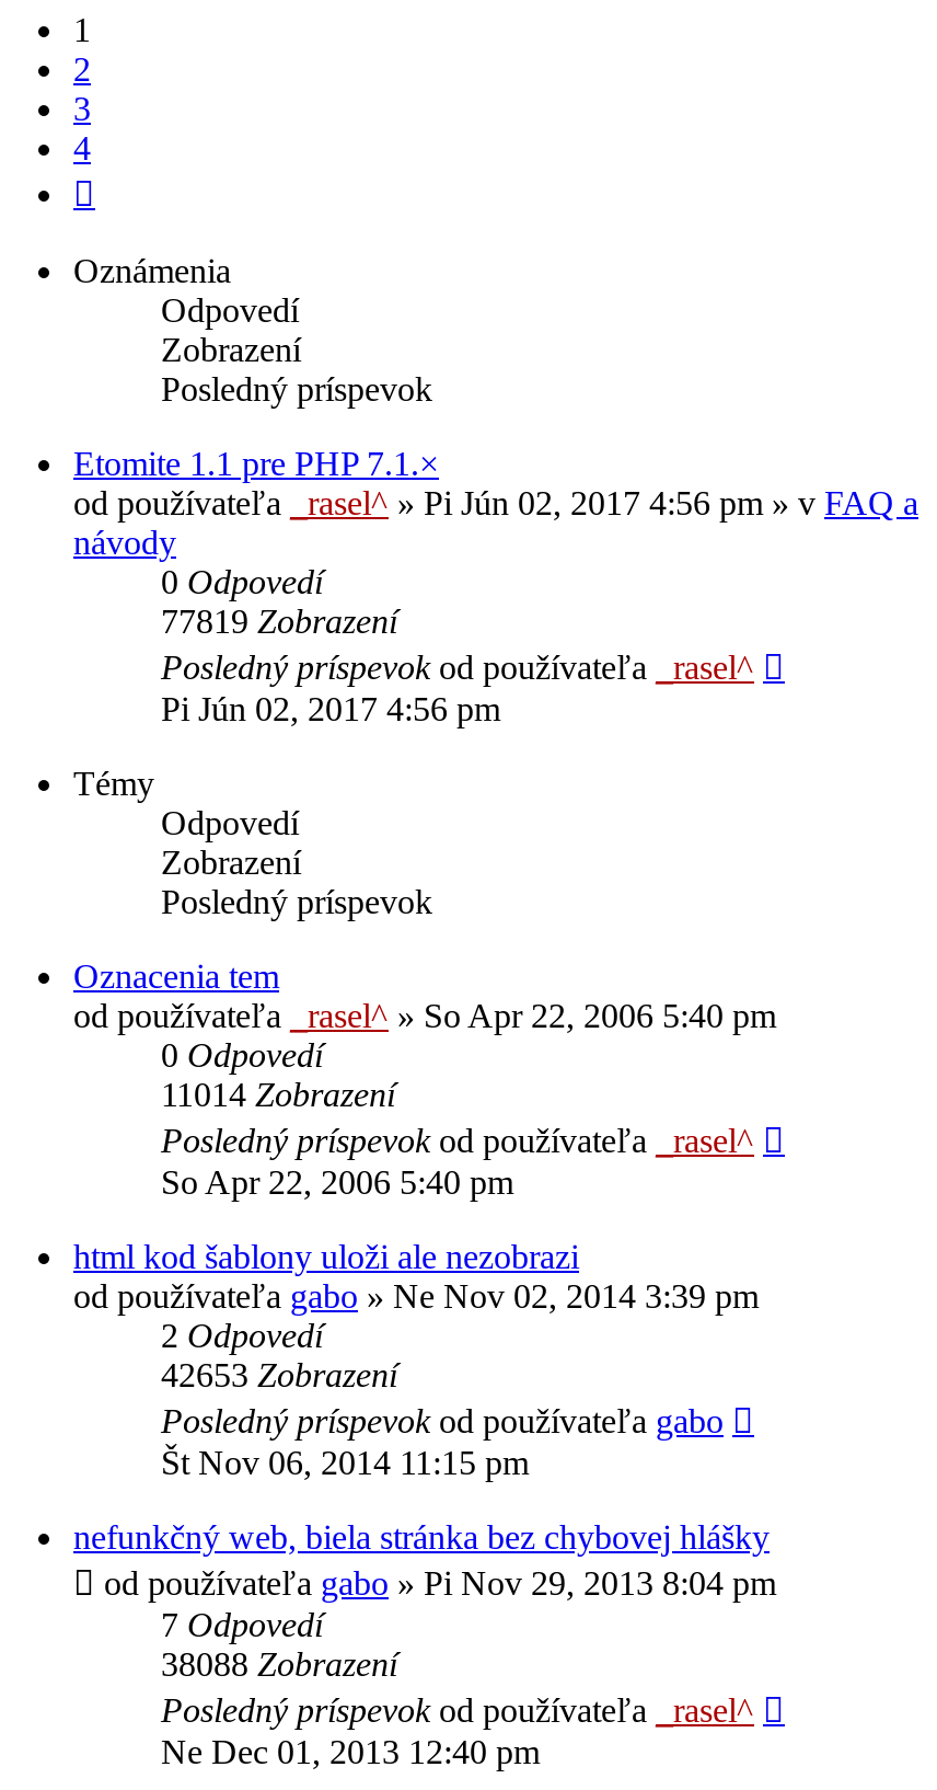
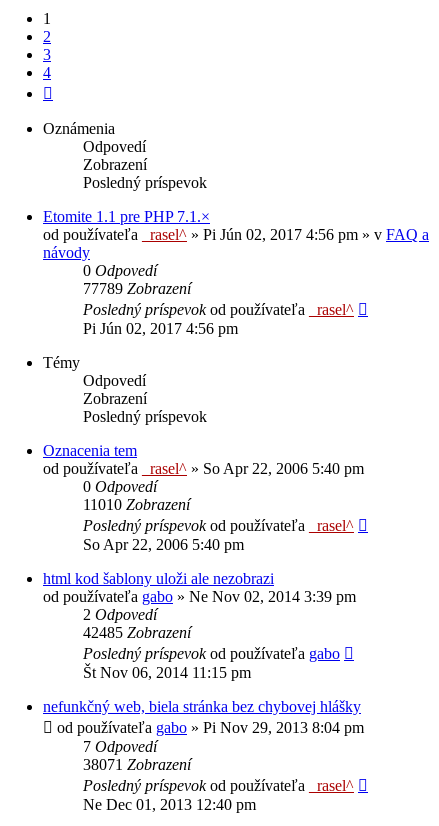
- 77819 Zobrazení
+ 77789 Zobrazení

- 11014 Zobrazení
+ 11010 Zobrazení

- 42653 Zobrazení
+ 42485 Zobrazení

- 38088 Zobrazení
+ 38071 Zobrazení
